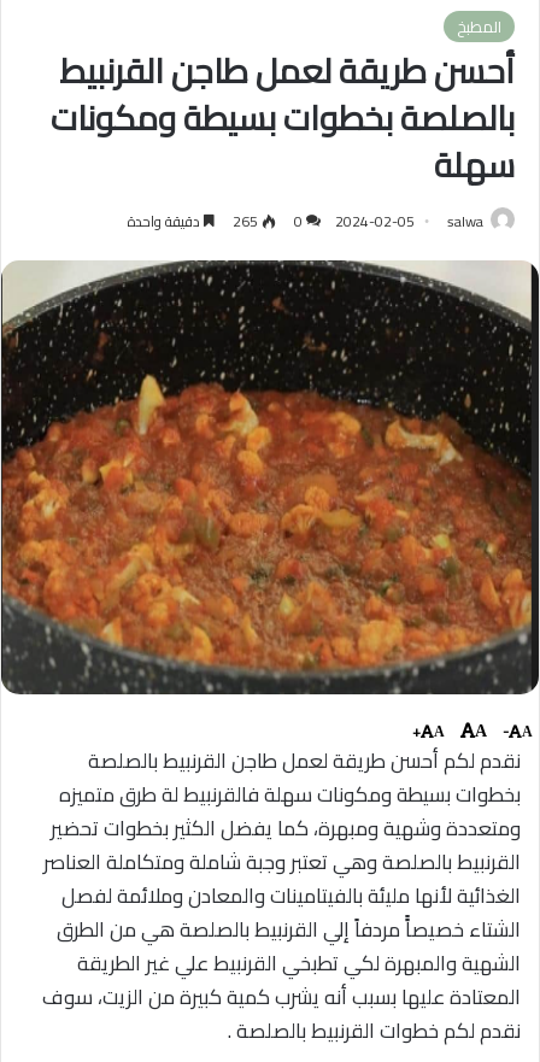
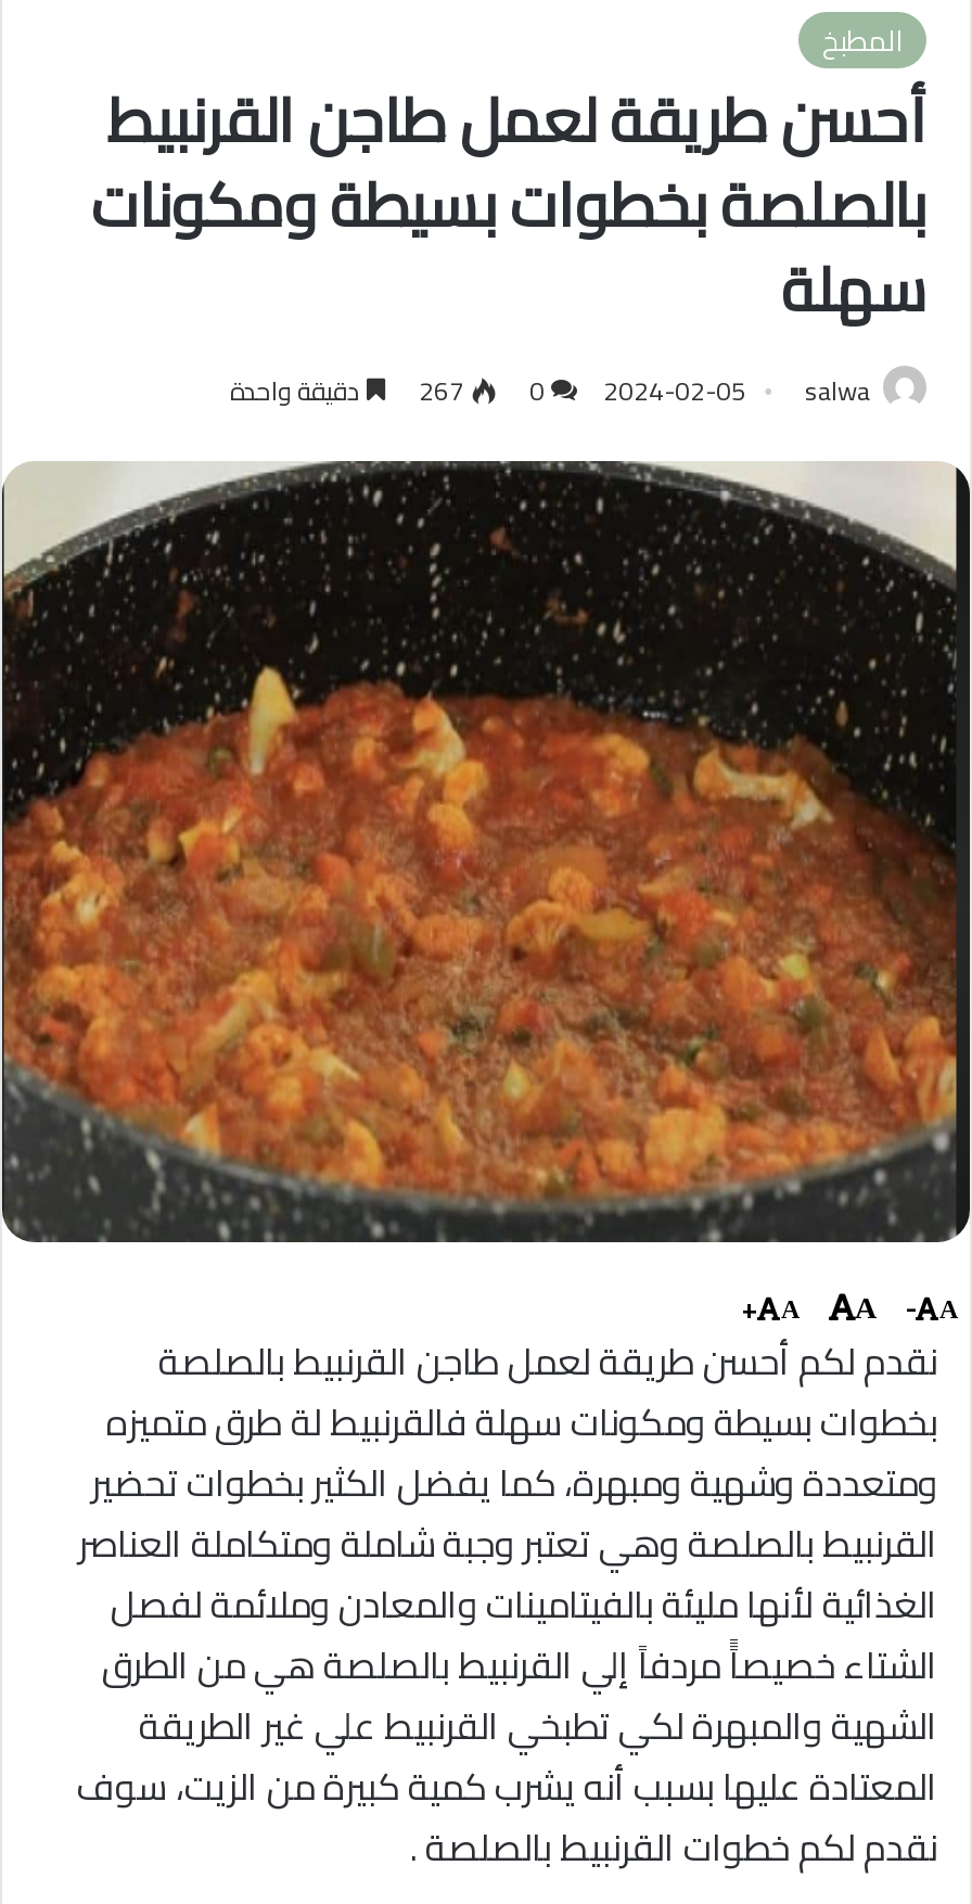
- salwa 2024-02-05 0 265 دقيقة واحدة
+ salwa 2024-02-05 0 267 دقيقة واحدة
